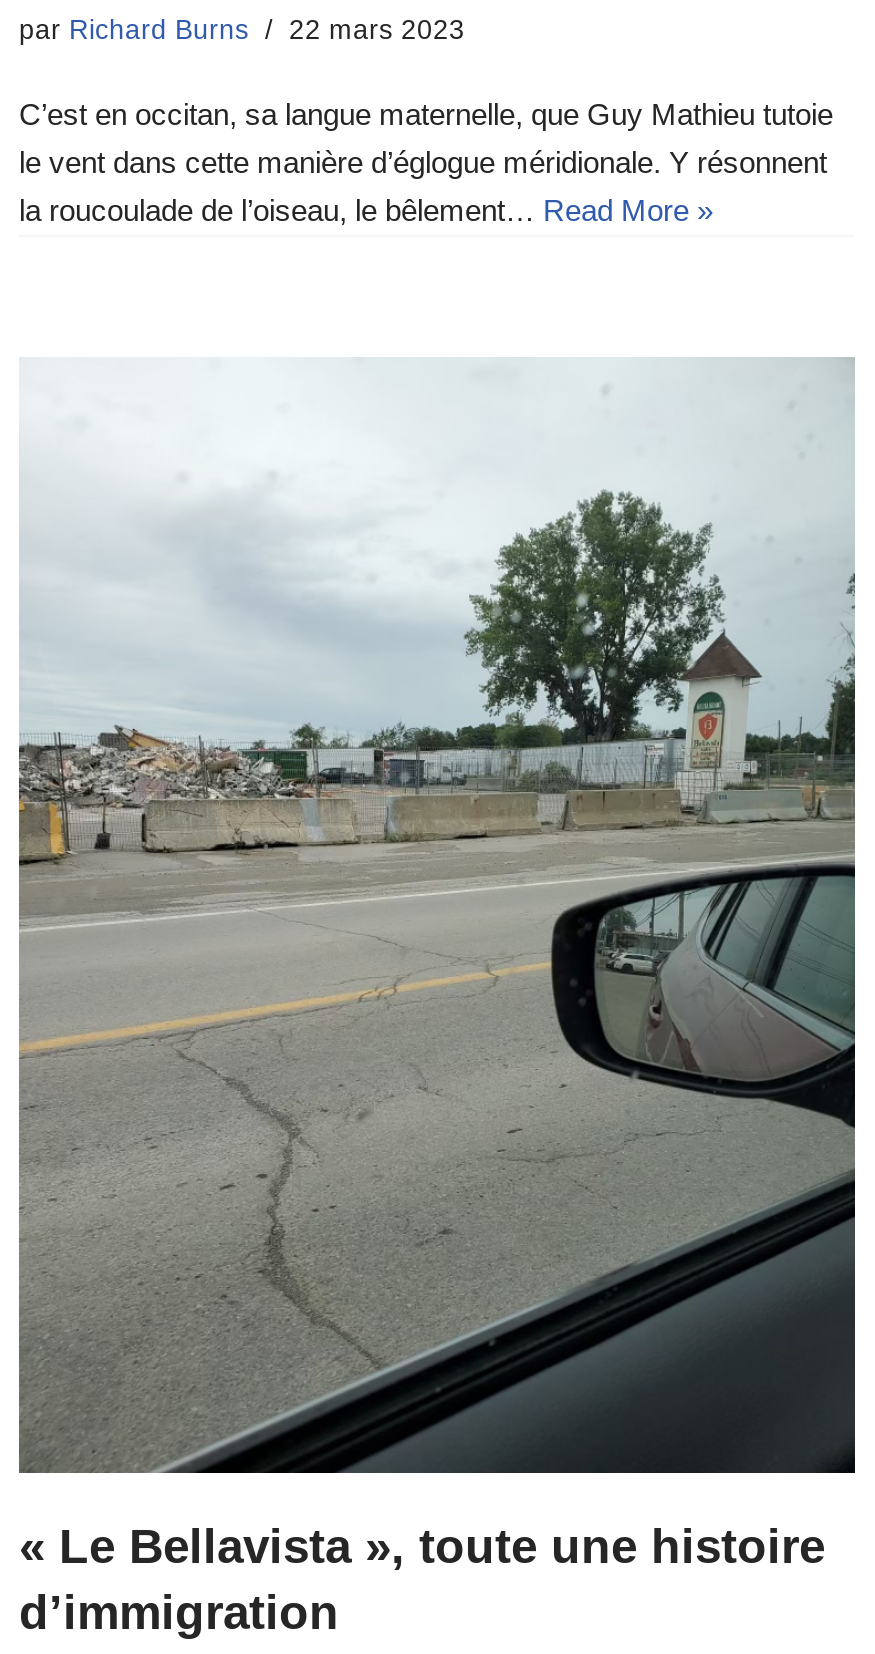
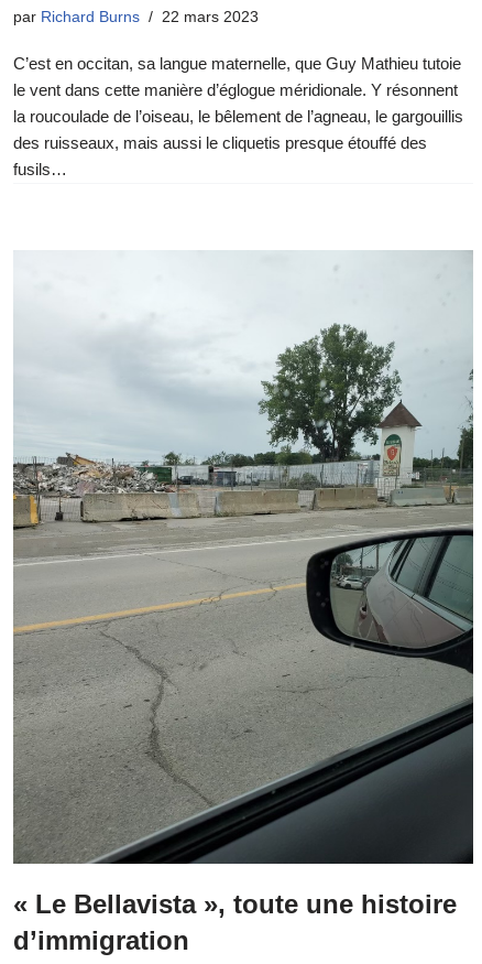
- la roucoulade de l’oiseau, le bêlement… Read More »
+ la roucoulade de l’oiseau, le bêlement de l’agneau, le gargouillis
+ des ruisseaux, mais aussi le cliquetis presque étouffé des
+ fusils…
